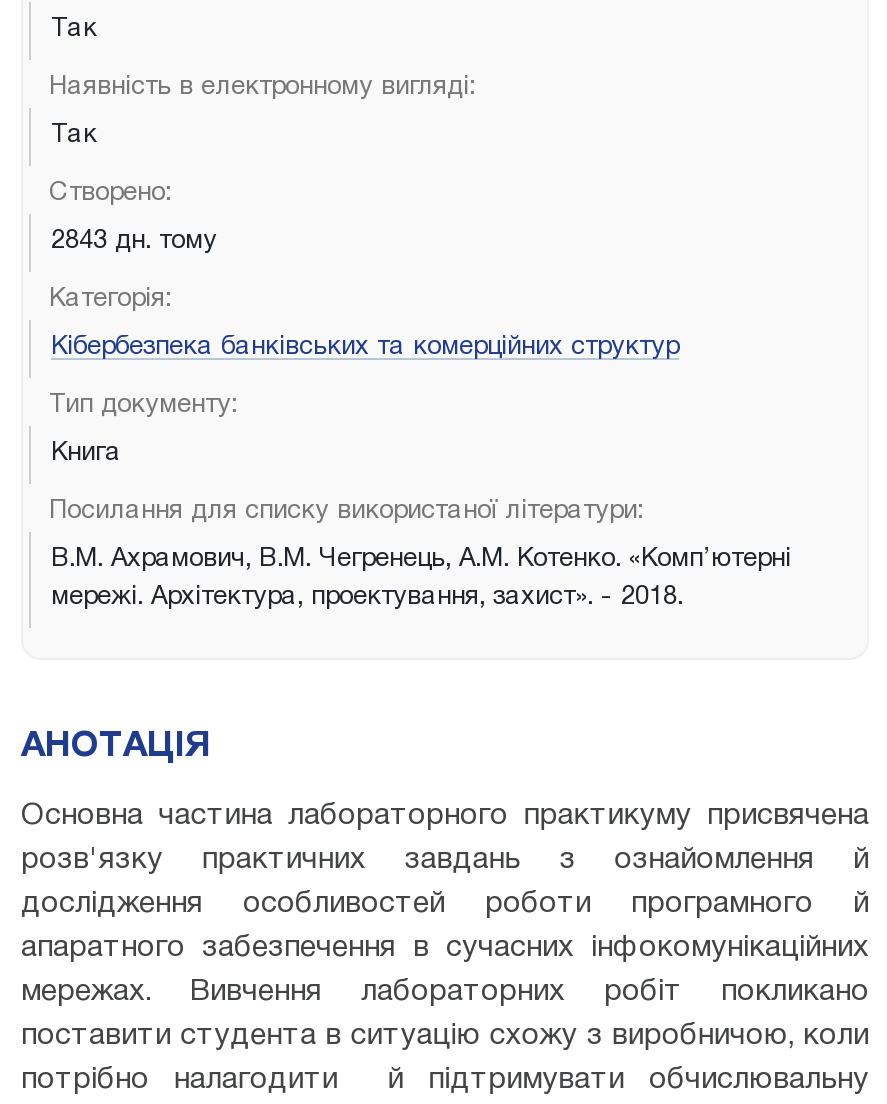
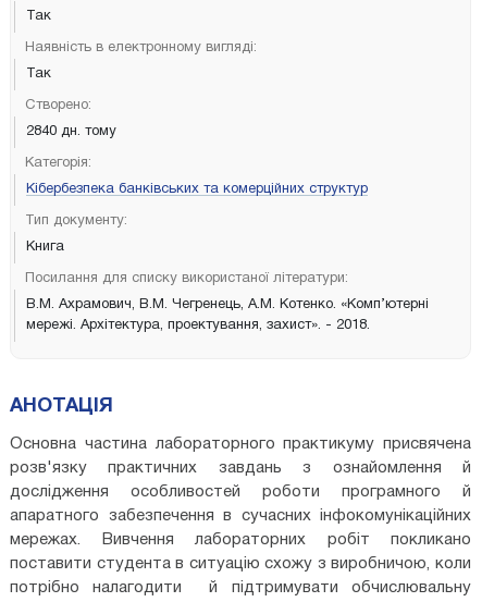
- 2843 дн. тому
+ 2840 дн. тому
